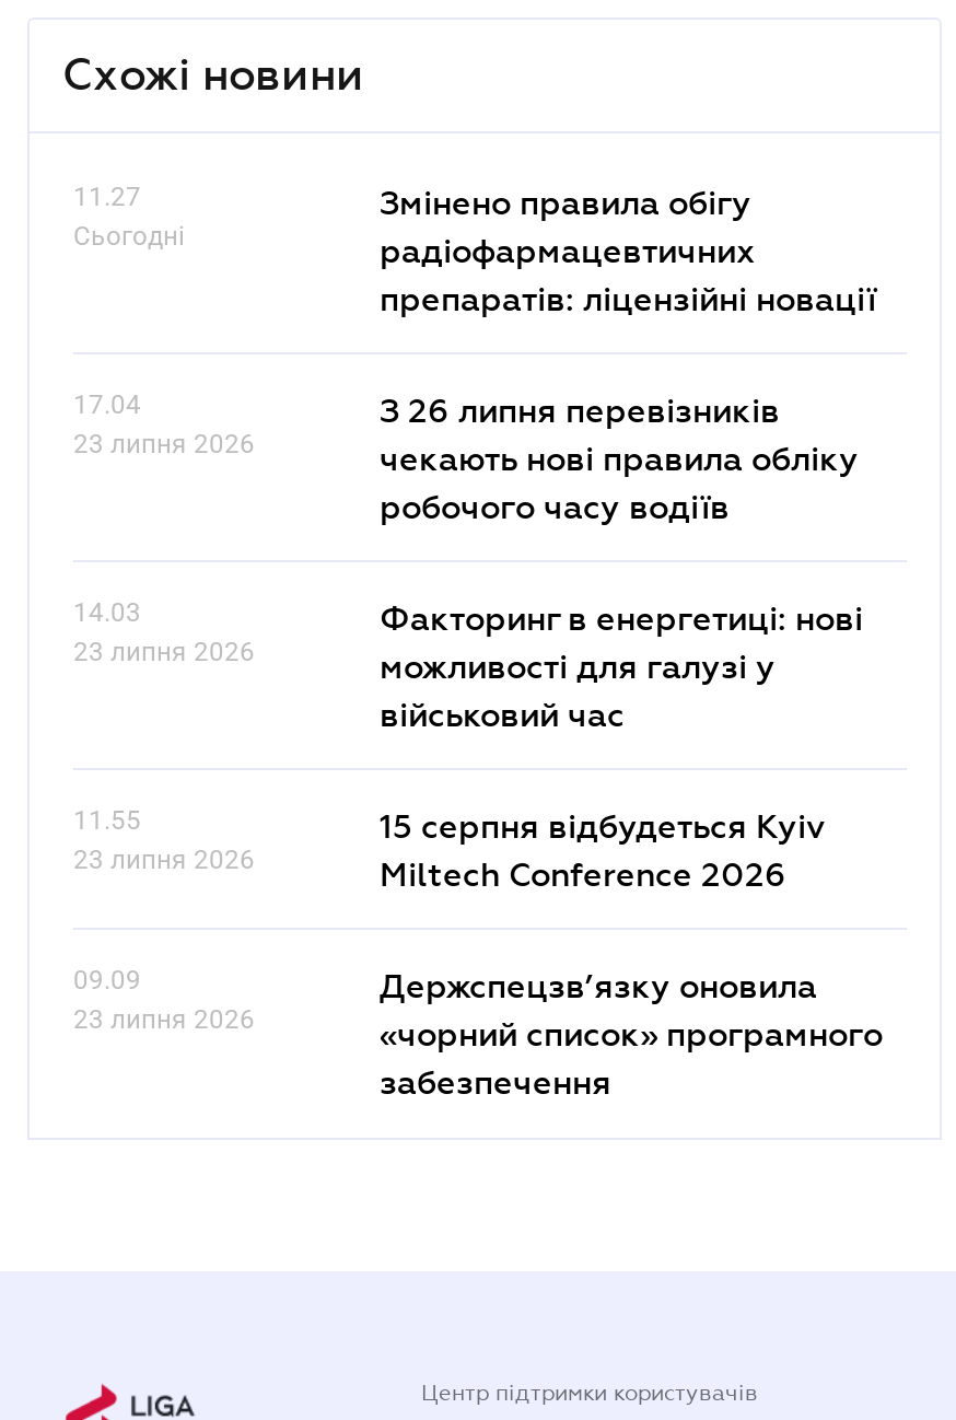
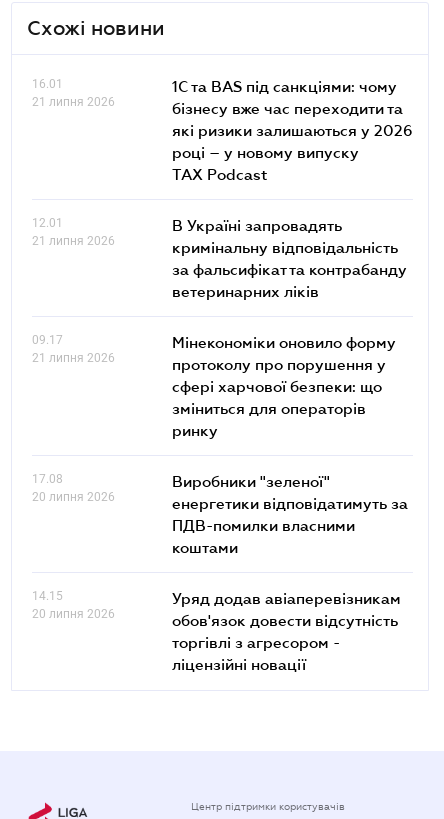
- 11.27
- Сьогодні
+ 16.01
+ 21 липня 2026

- Змінено правила обігу
- радіофармацевтичних
- препаратів: ліцензійні новації
+ 1С та BAS під санкціями: чому
+ бізнесу вже час переходити та
+ які ризики залишаються у 2026
+ році – у новому випуску
+ TAX Podcast

- 17.04
- 23 липня 2026
+ 12.01
+ 21 липня 2026

- З 26 липня перевізників
- чекають нові правила обліку
- робочого часу водіїв
+ В Україні запровадять
+ кримінальну відповідальність
+ за фальсифікат та контрабанду
+ ветеринарних ліків

- 14.03
- 23 липня 2026
+ 09.17
+ 21 липня 2026

- Факторинг в енергетиці: нові
- можливості для галузі у
- військовий час
+ Мінекономіки оновило форму
+ протоколу про порушення у
+ сфері харчової безпеки: що
+ зміниться для операторів
+ ринку

- 11.55
- 23 липня 2026
+ 17.08
+ 20 липня 2026

- 15 серпня відбудеться Kyiv
- Miltech Conference 2026
+ Виробники "зеленої"
+ енергетики відповідатимуть за
+ ПДВ-помилки власними
+ коштами

- 09.09
- 23 липня 2026
+ 14.15
+ 20 липня 2026

- Держспецзв’язку оновила
- «чорний список» програмного
- забезпечення
+ Уряд додав авіаперевізникам
+ обов'язок довести відсутність
+ торгівлі з агресором -
+ ліцензійні новації
